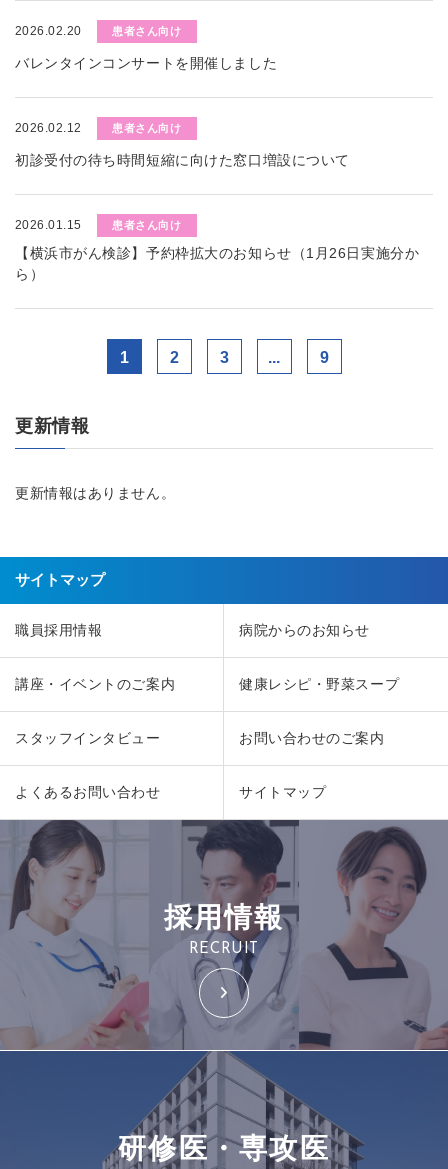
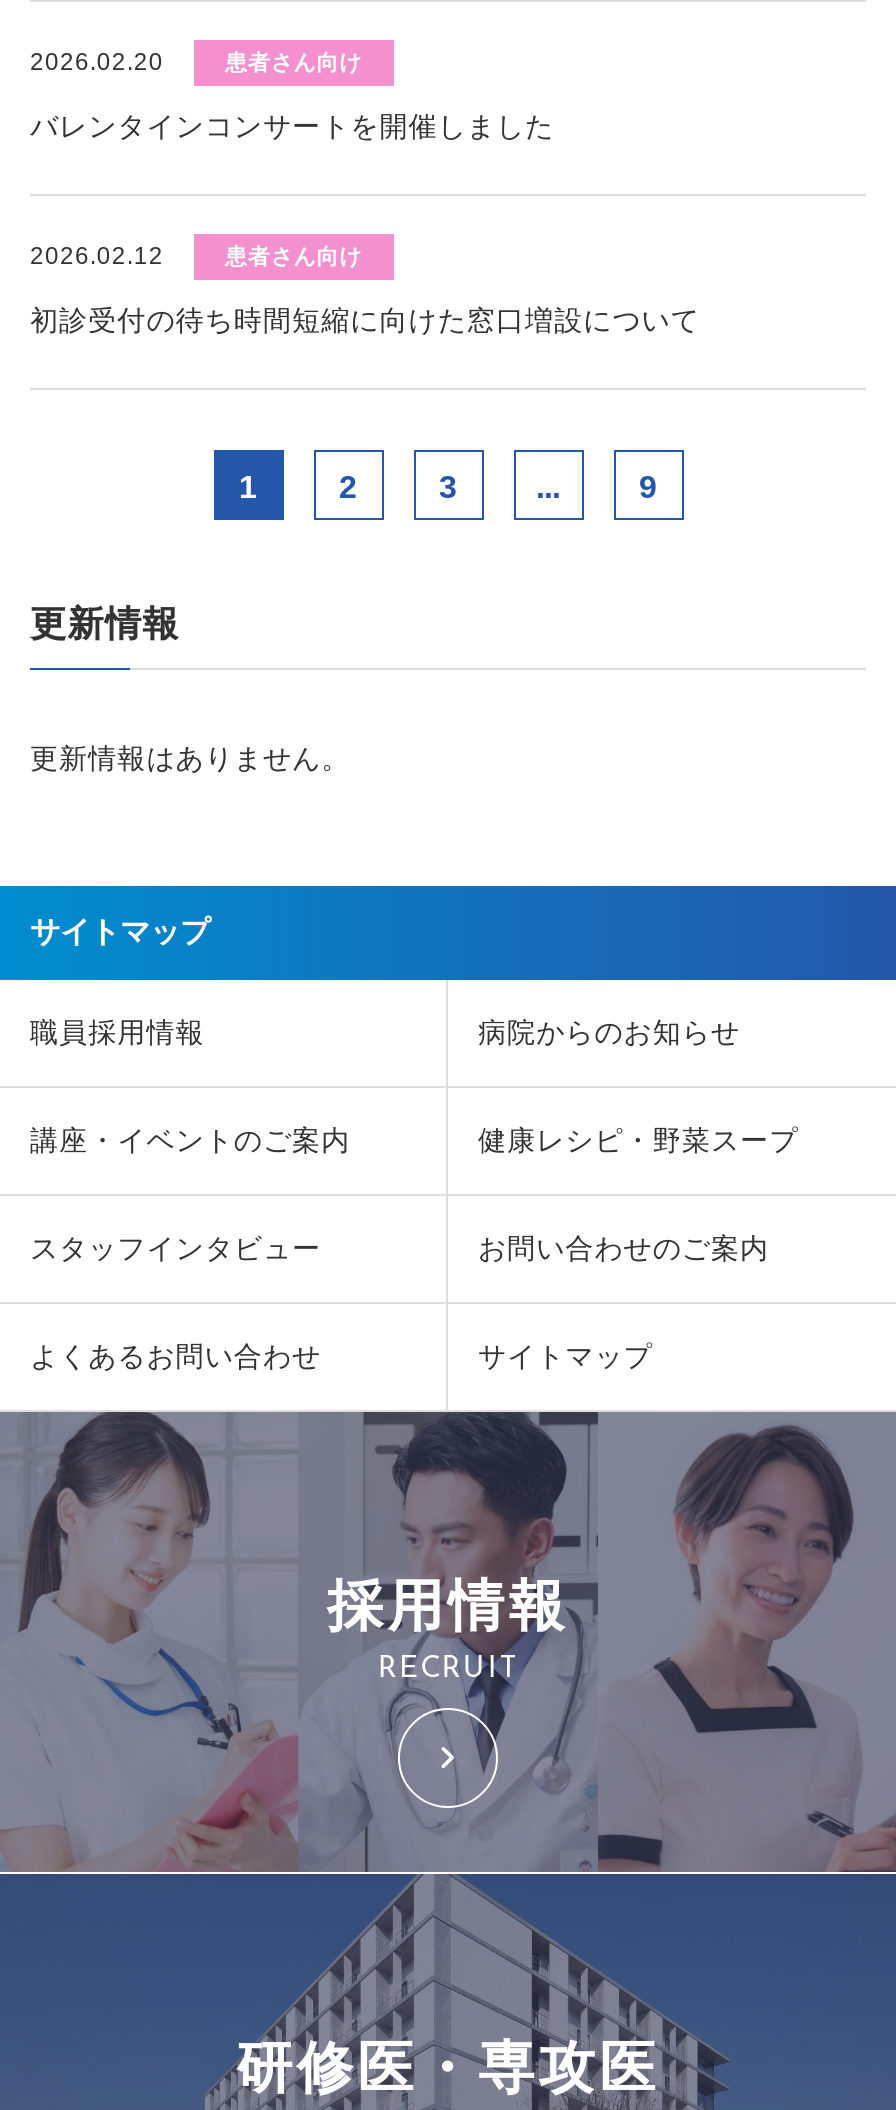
- 2026.01.15
- 患者さん向け
- 【横浜市がん検診】予約枠拡大のお知らせ（1月26日実施分か
- ら）
